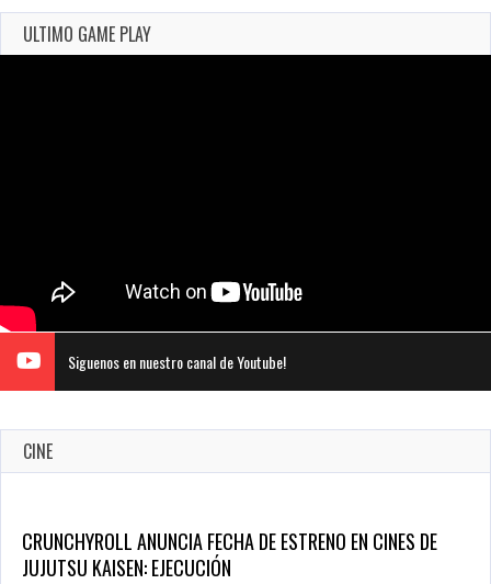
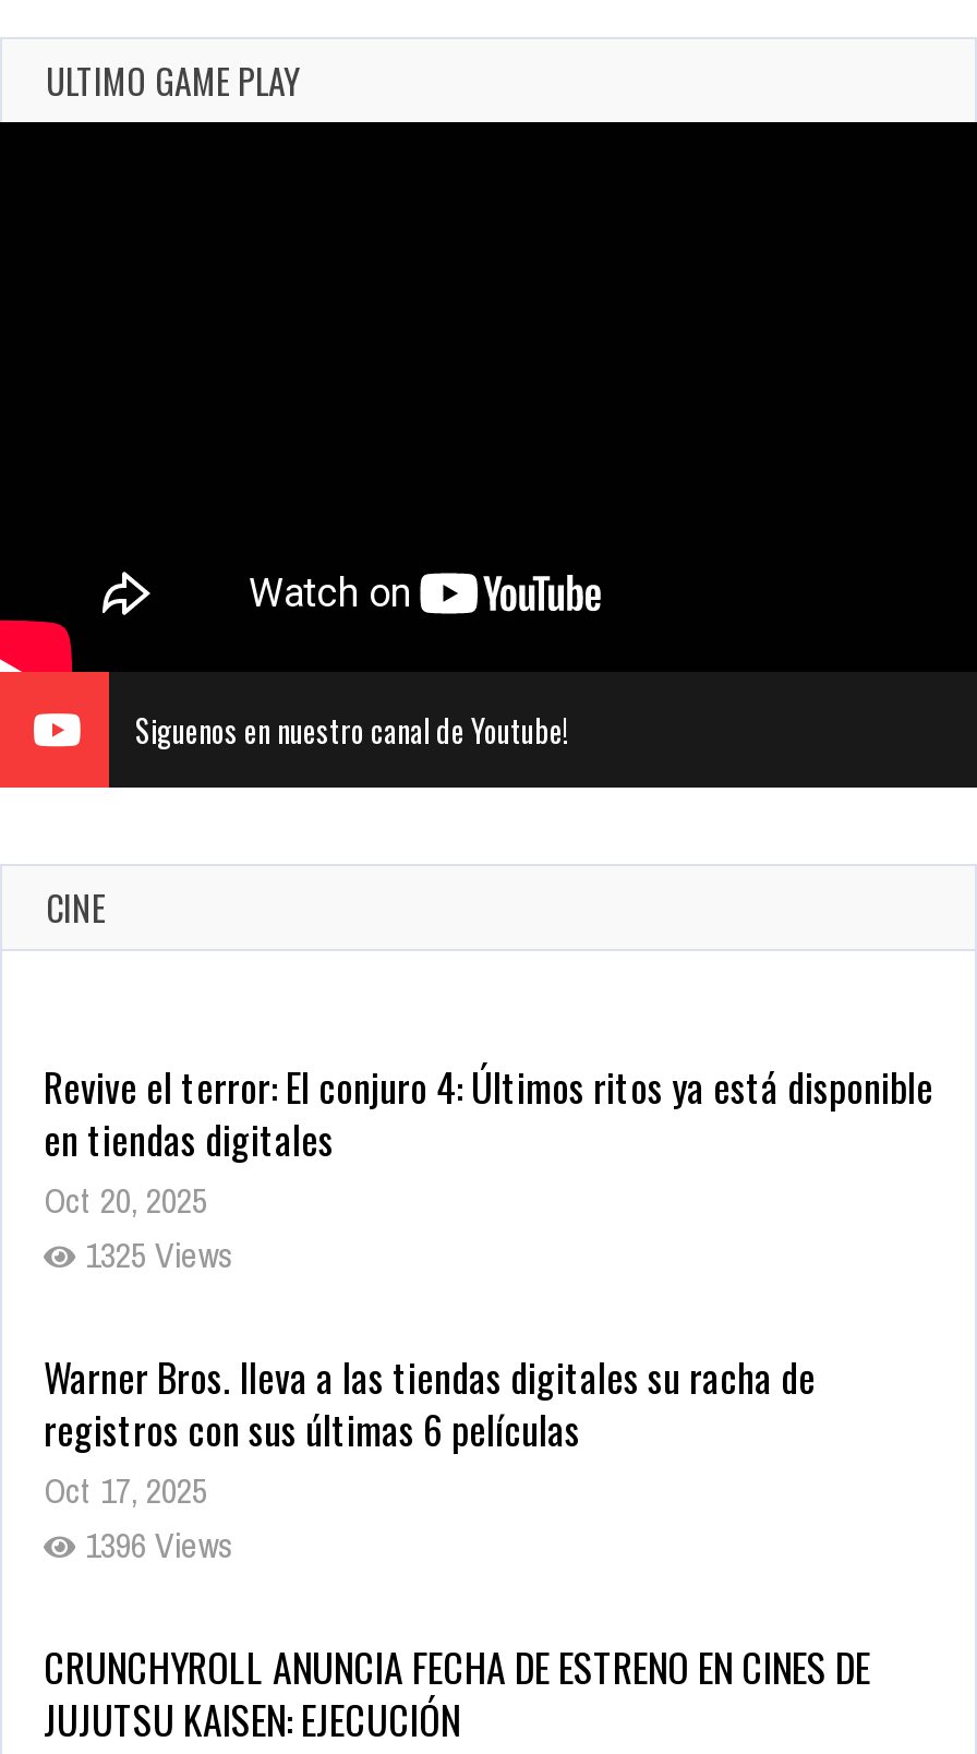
+ Revive el terror: El conjuro 4: Últimos ritos ya está disponible
+ en tiendas digitales
+ Oct 20, 2025
+ 1325 Views
+ Warner Bros. lleva a las tiendas digitales su racha de
+ registros con sus últimas 6 películas
+ Oct 17, 2025
+ 1396 Views
